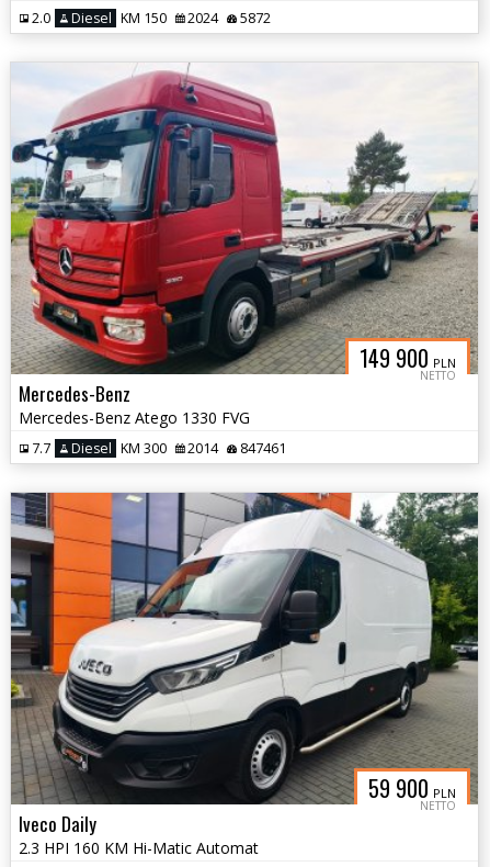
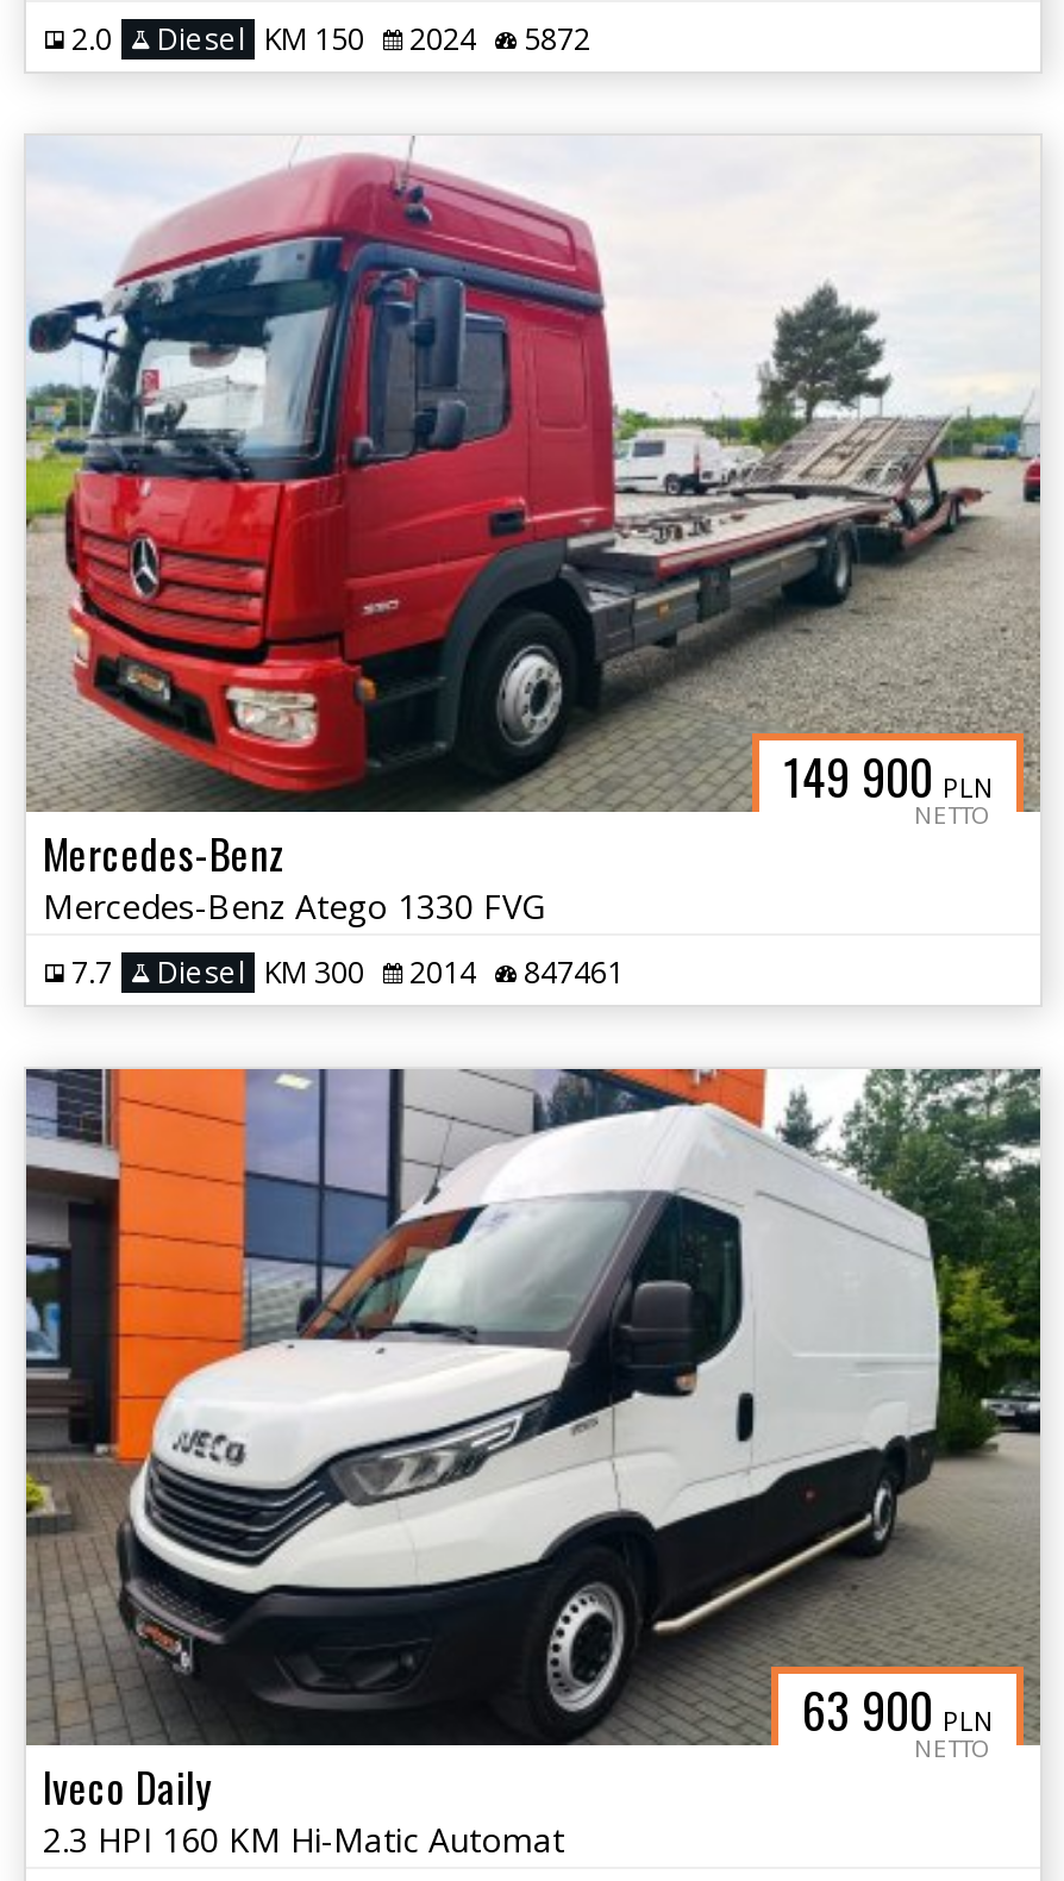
- 59 900 PLN
+ 63 900 PLN
